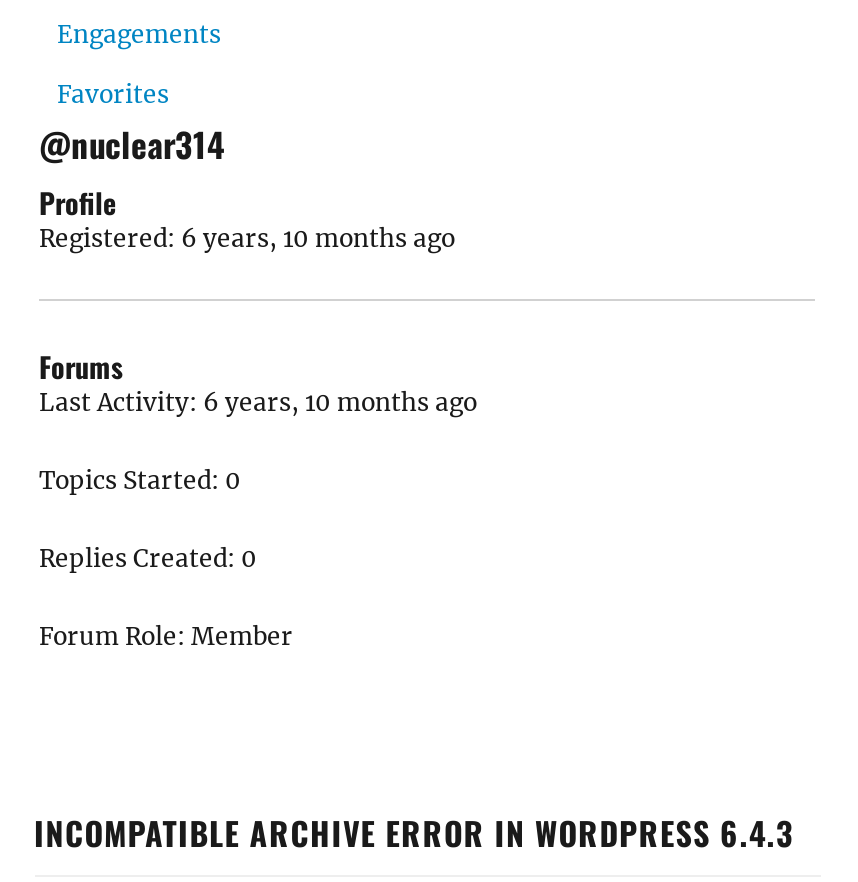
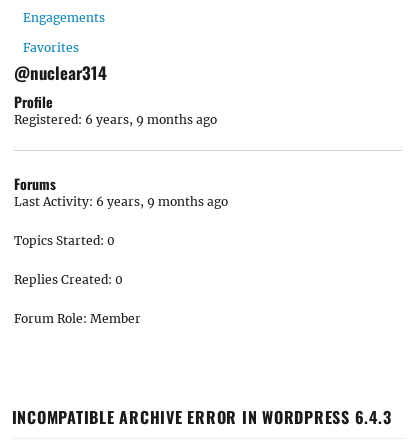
- Registered: 6 years, 10 months ago
+ Registered: 6 years, 9 months ago

- Last Activity: 6 years, 10 months ago
+ Last Activity: 6 years, 9 months ago
